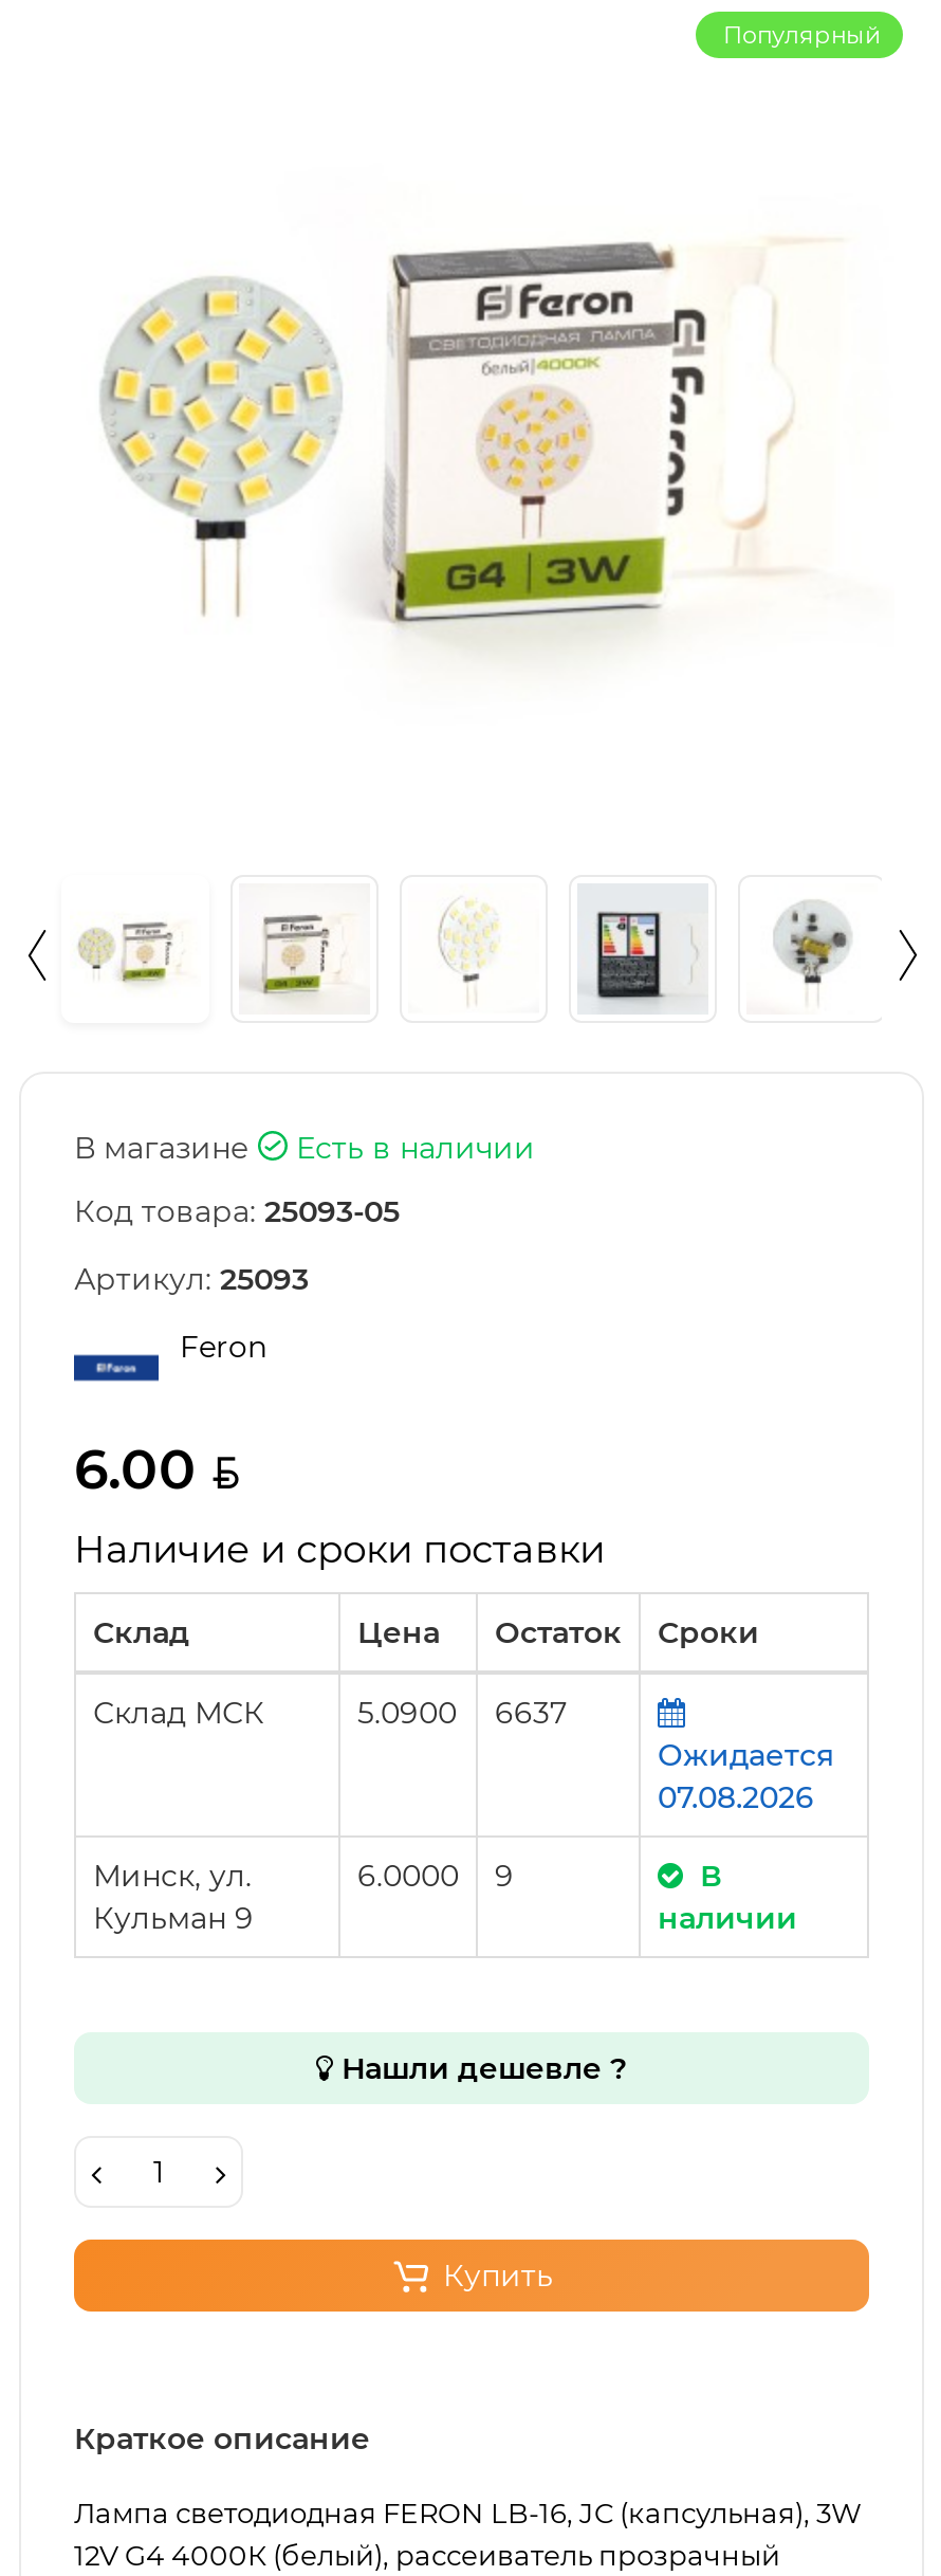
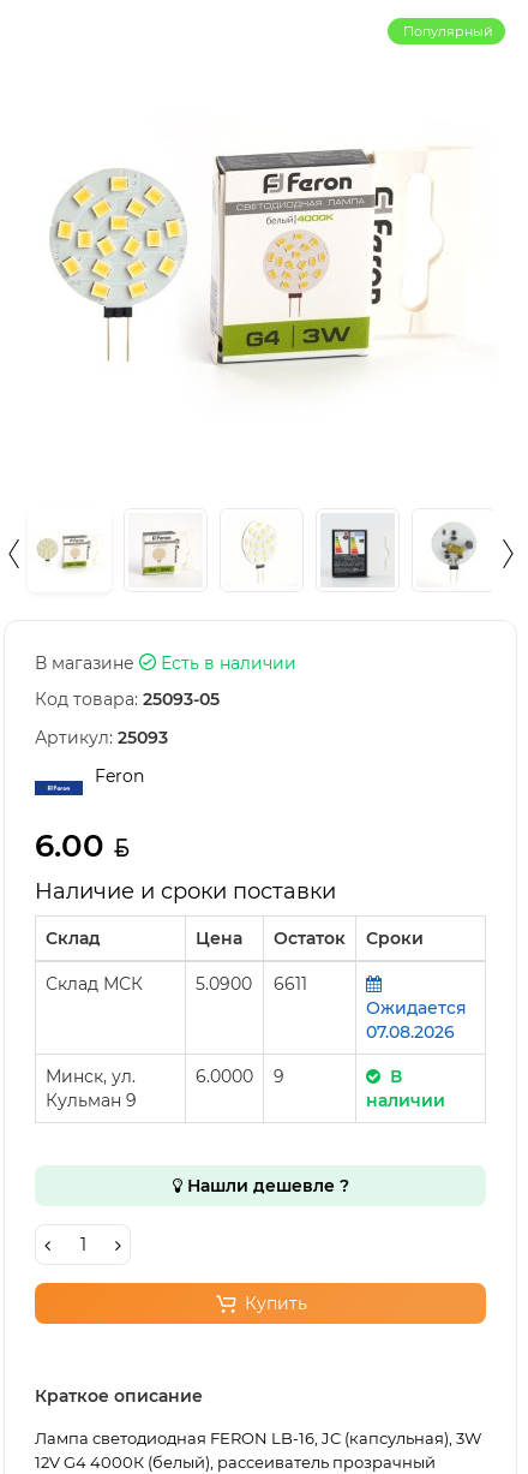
- 5.0900 6637
+ 5.0900 6611
